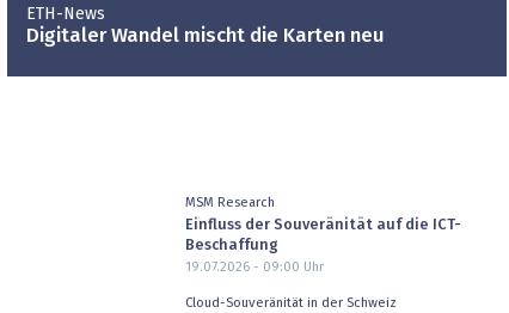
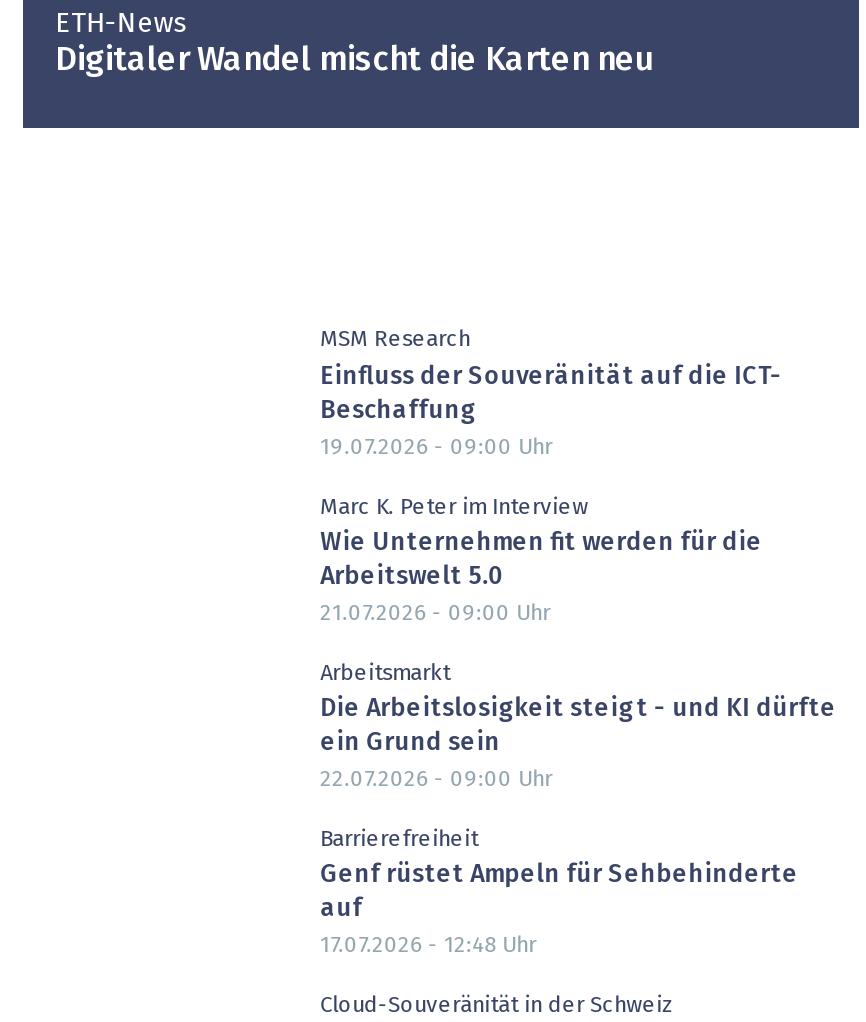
+ Marc K. Peter im Interview
+ Wie Unternehmen fit werden für die
+ Arbeitswelt 5.0
+ 21.07.2026 - 09:00 Uhr
+ Arbeitsmarkt
+ Die Arbeitslosigkeit steigt - und KI dürfte
+ ein Grund sein
+ 22.07.2026 - 09:00 Uhr
+ Barrierefreiheit
+ Genf rüstet Ampeln für Sehbehinderte
+ auf
+ 17.07.2026 - 12:48 Uhr
